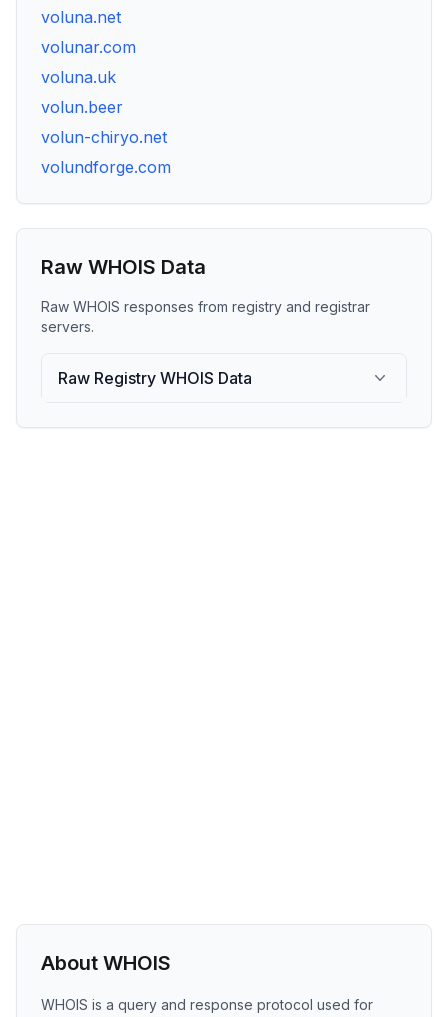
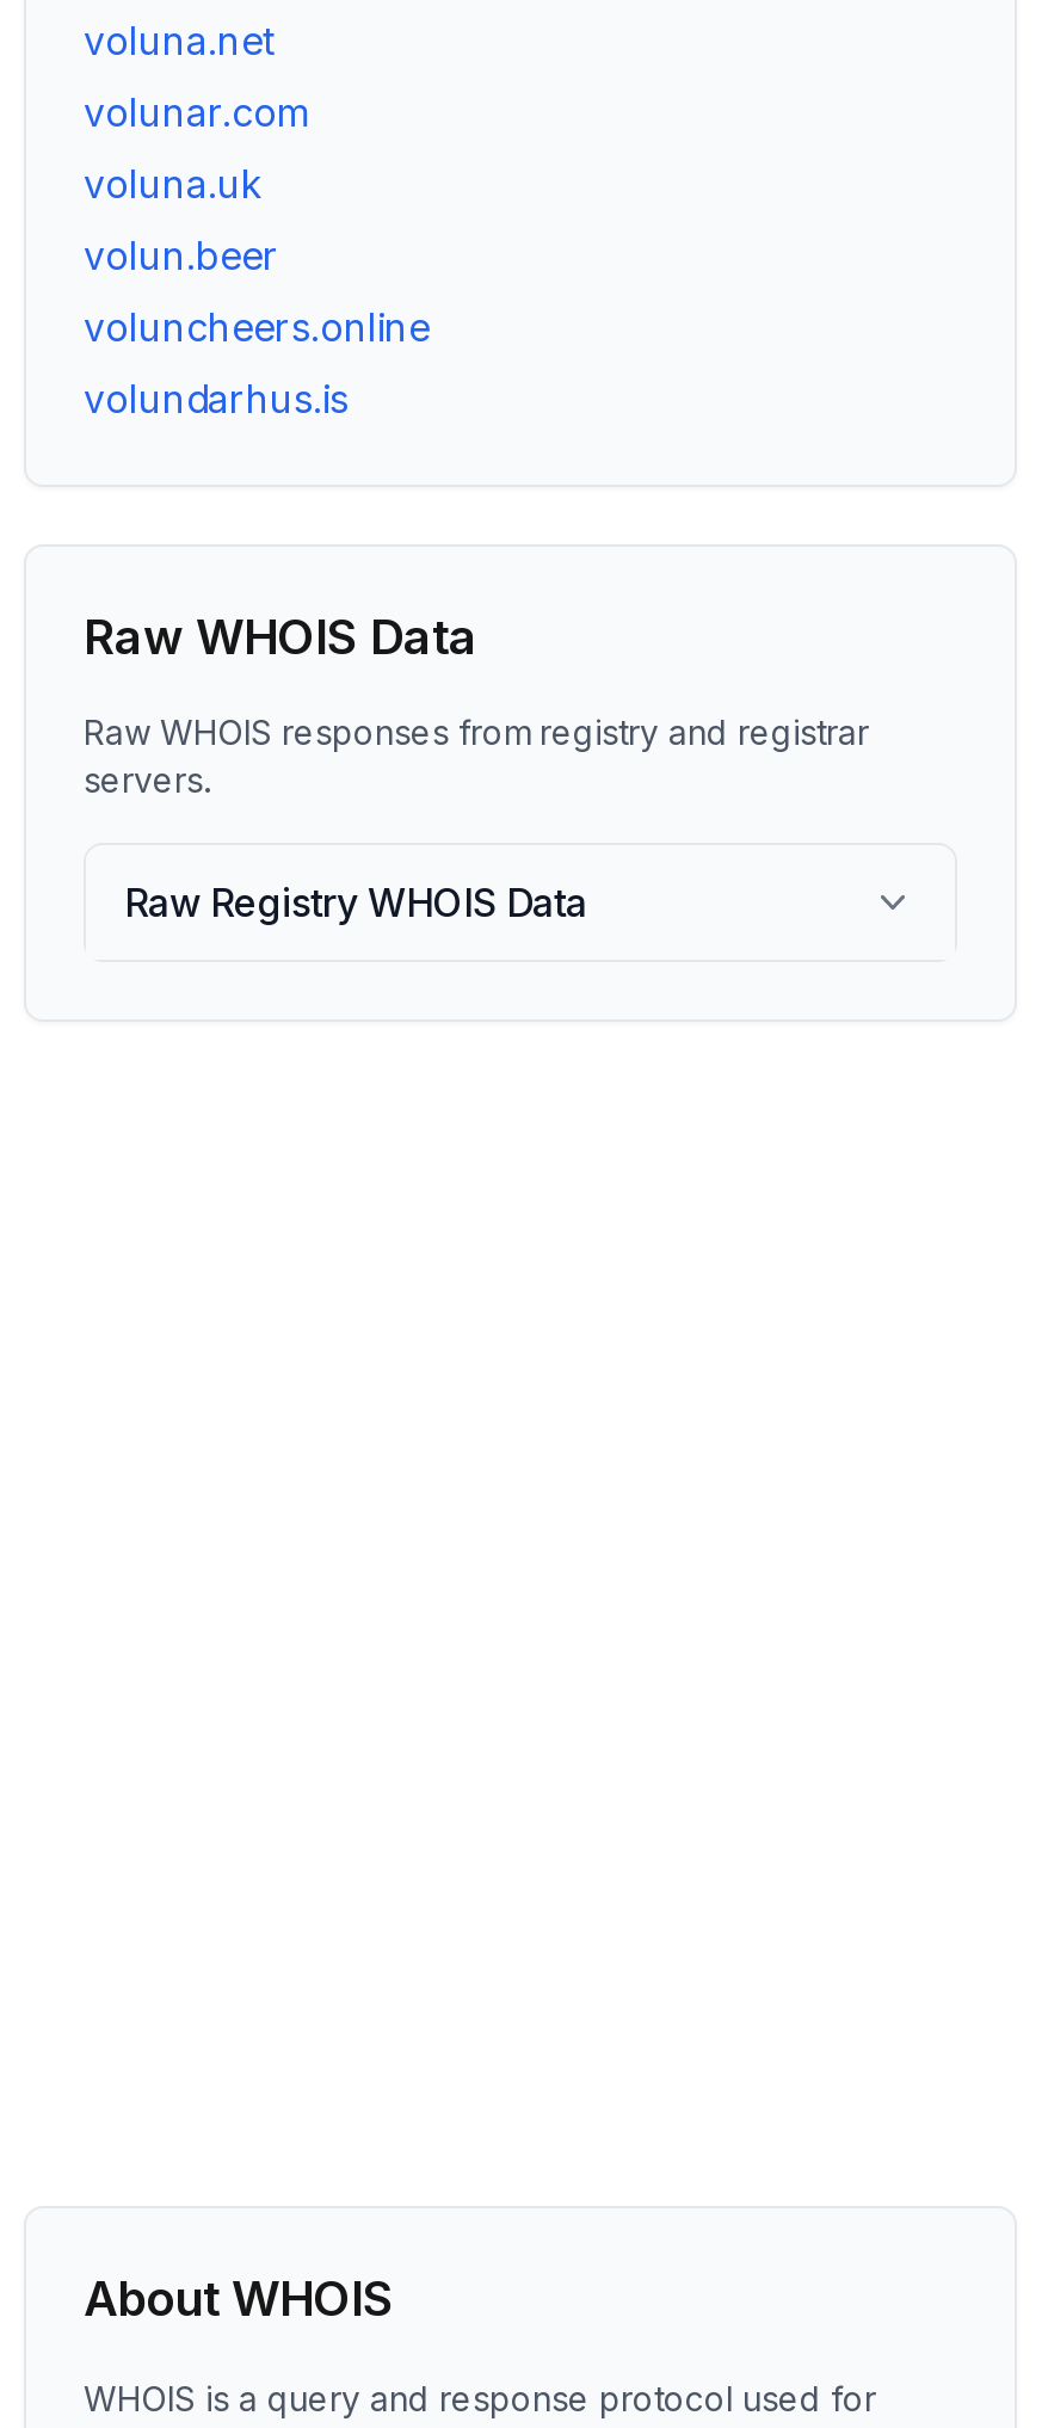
- volun-chiryo.net
+ voluncheers.online

- volundforge.com
+ volundarhus.is
